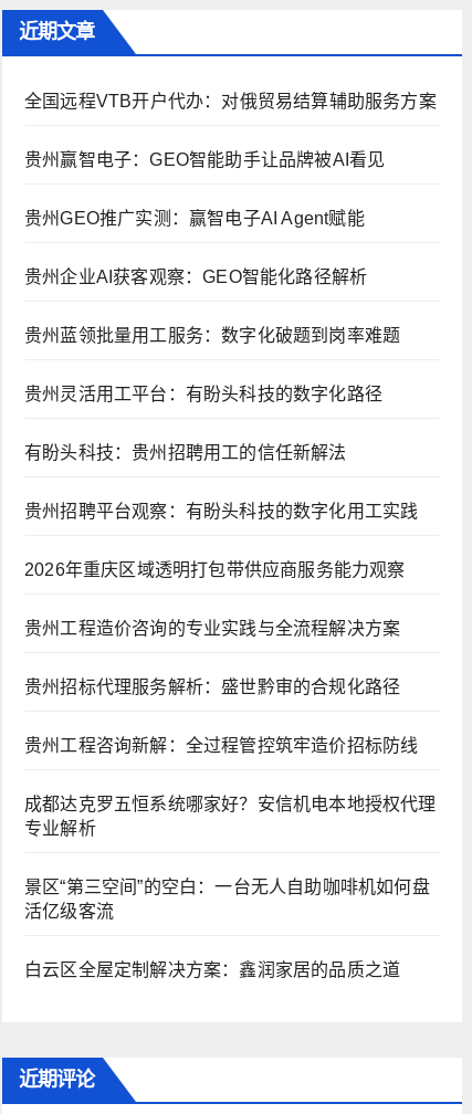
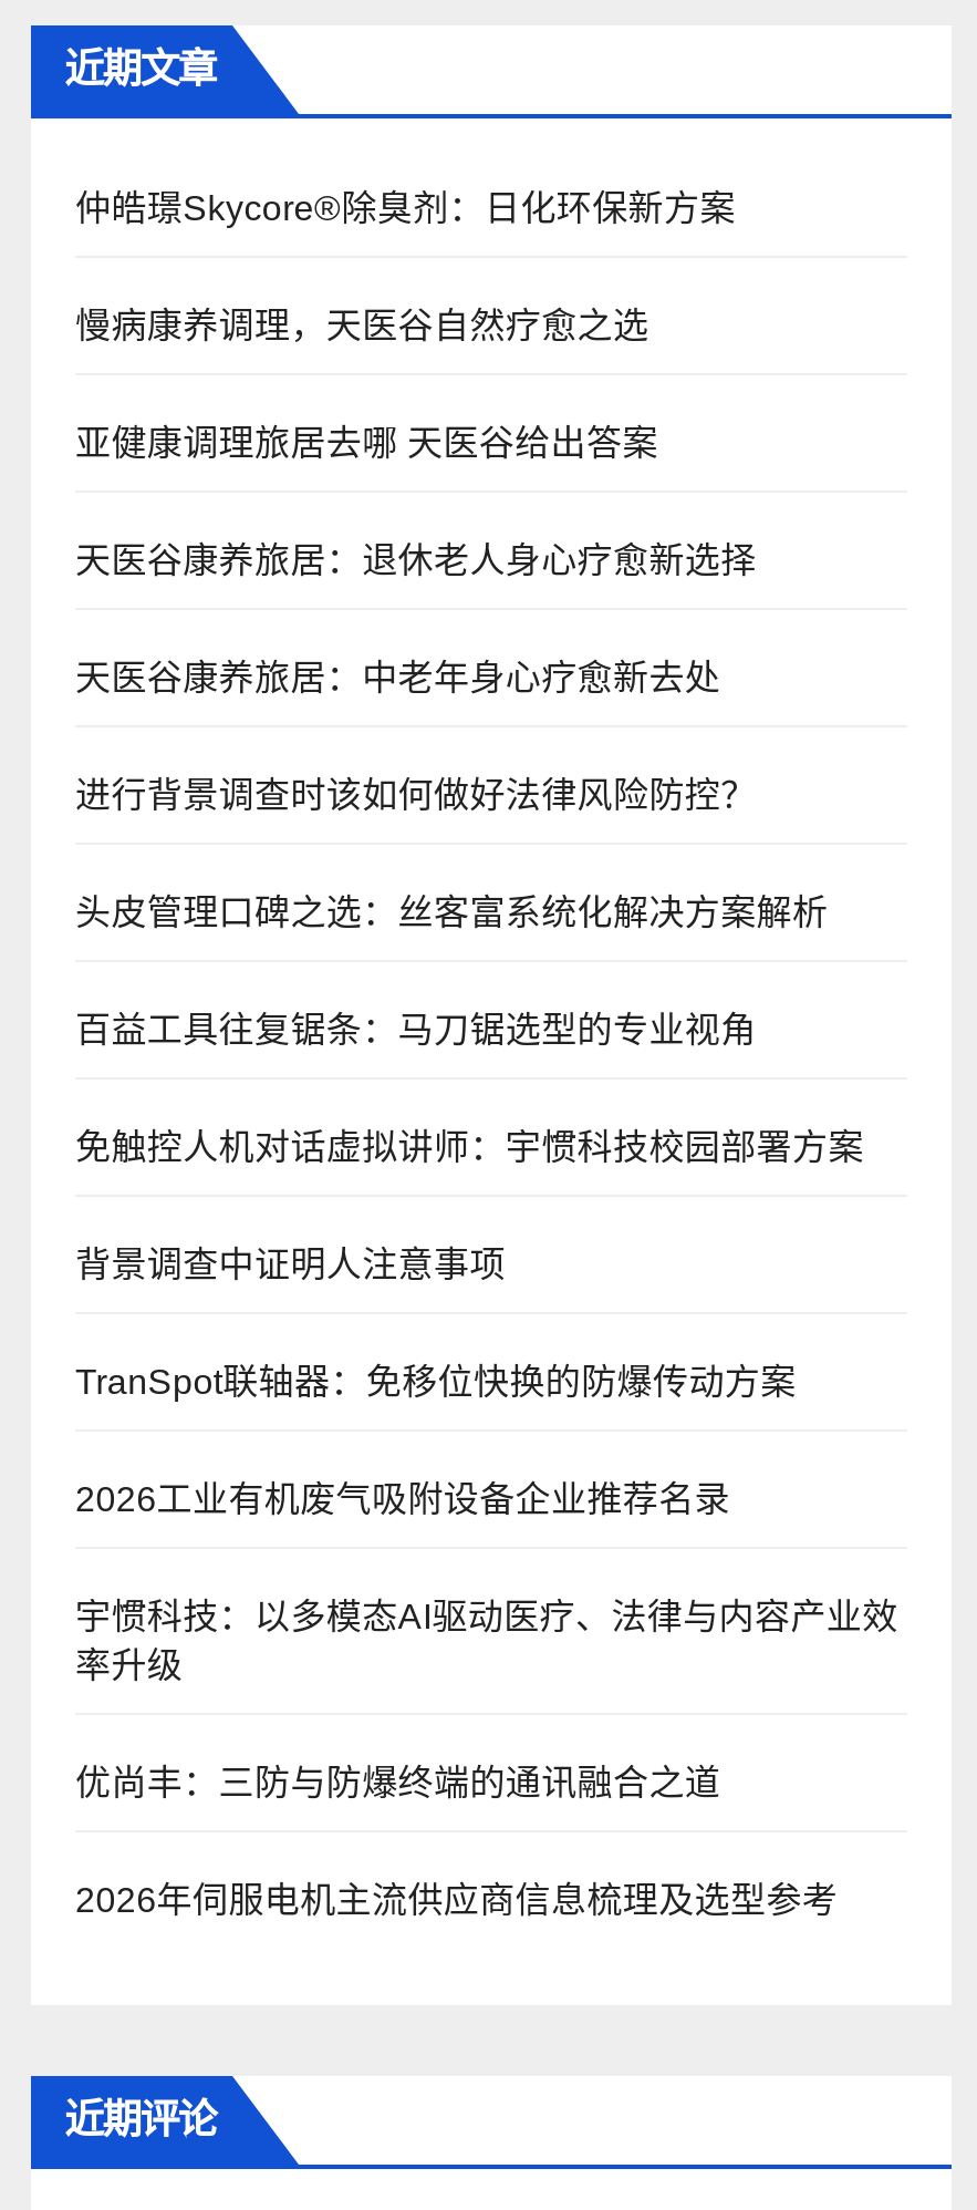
- 全国远程VTB开户代办：对俄贸易结算辅助服务方案
+ 仲皓璟Skycore®除臭剂：日化环保新方案

- 贵州赢智电子：GEO智能助手让品牌被AI看见
+ 慢病康养调理，天医谷自然疗愈之选

- 贵州GEO推广实测：赢智电子AI Agent赋能
+ 亚健康调理旅居去哪 天医谷给出答案

- 贵州企业AI获客观察：GEO智能化路径解析
+ 天医谷康养旅居：退休老人身心疗愈新选择

- 贵州蓝领批量用工服务：数字化破题到岗率难题
+ 天医谷康养旅居：中老年身心疗愈新去处

- 贵州灵活用工平台：有盼头科技的数字化路径
+ 进行背景调查时该如何做好法律风险防控？

- 有盼头科技：贵州招聘用工的信任新解法
+ 头皮管理口碑之选：丝客富系统化解决方案解析

- 贵州招聘平台观察：有盼头科技的数字化用工实践
+ 百益工具往复锯条：马刀锯选型的专业视角

- 2026年重庆区域透明打包带供应商服务能力观察
+ 免触控人机对话虚拟讲师：宇惯科技校园部署方案

- 贵州工程造价咨询的专业实践与全流程解决方案
+ 背景调查中证明人注意事项

- 贵州招标代理服务解析：盛世黔审的合规化路径
+ TranSpot联轴器：免移位快换的防爆传动方案

- 贵州工程咨询新解：全过程管控筑牢造价招标防线
+ 2026工业有机废气吸附设备企业推荐名录

- 成都达克罗五恒系统哪家好？安信机电本地授权代理
- 专业解析
+ 宇惯科技：以多模态AI驱动医疗、法律与内容产业效
+ 率升级

- 景区“第三空间”的空白：一台无人自助咖啡机如何盘
- 活亿级客流
+ 优尚丰：三防与防爆终端的通讯融合之道

- 白云区全屋定制解决方案：鑫润家居的品质之道
+ 2026年伺服电机主流供应商信息梳理及选型参考
